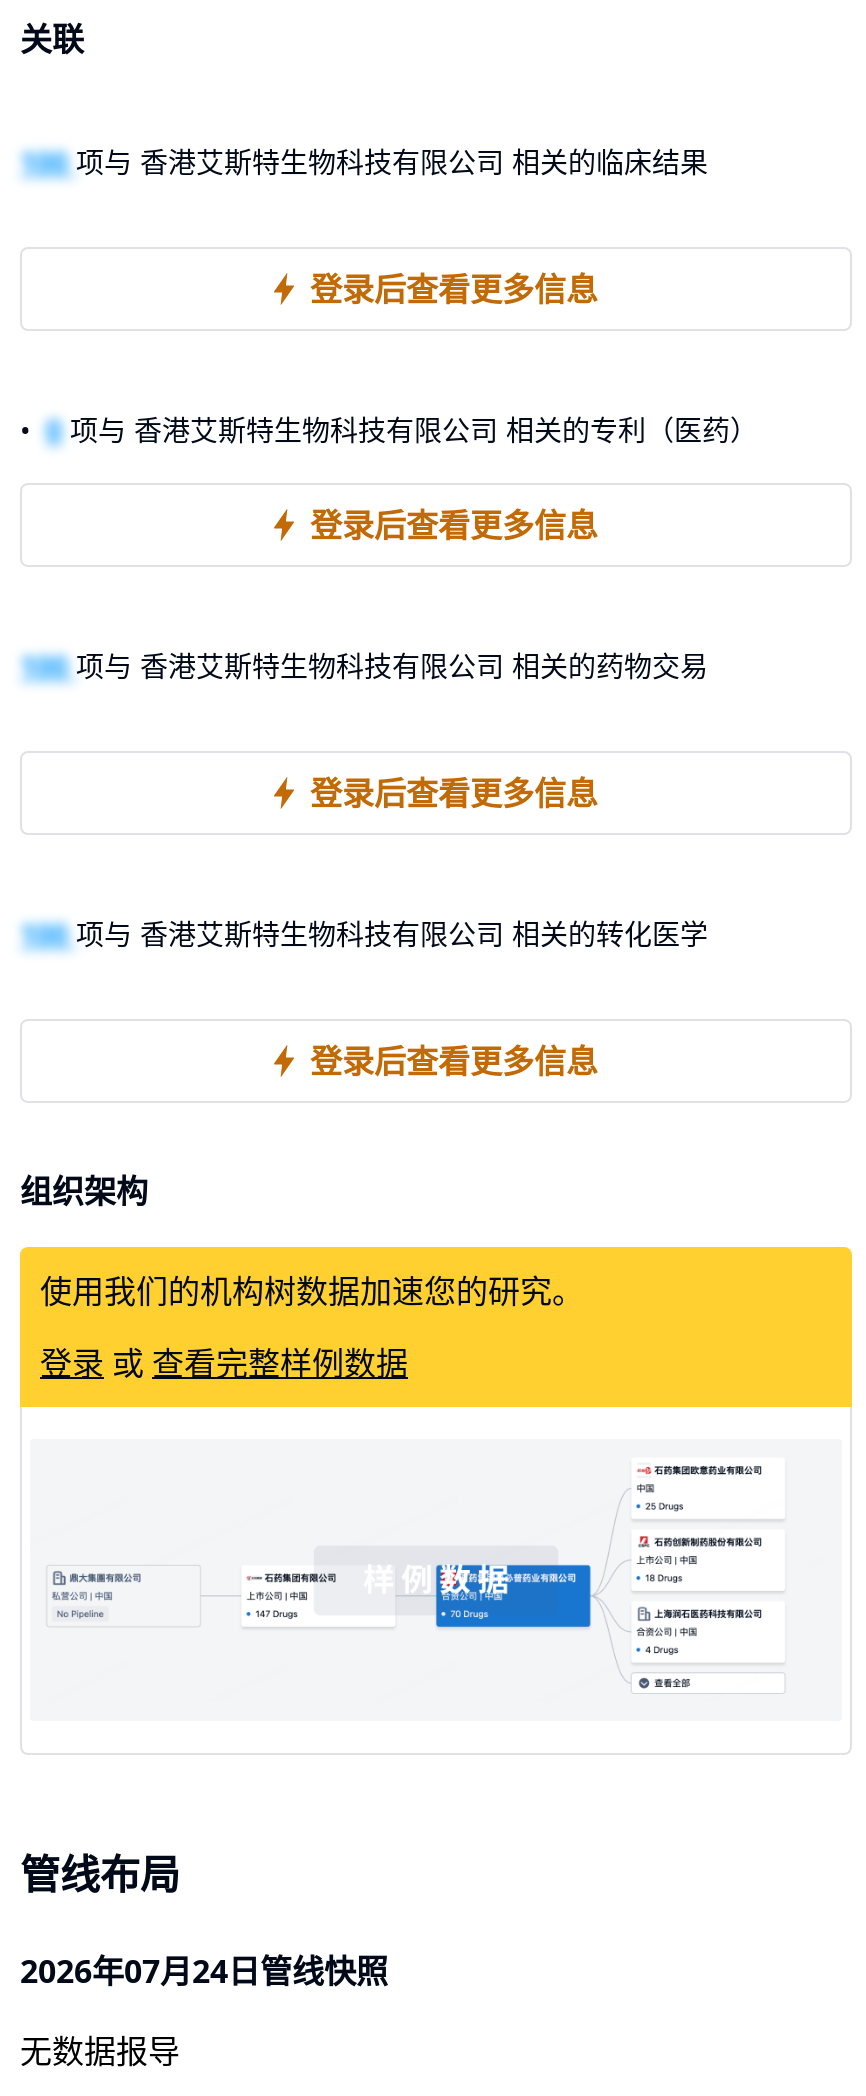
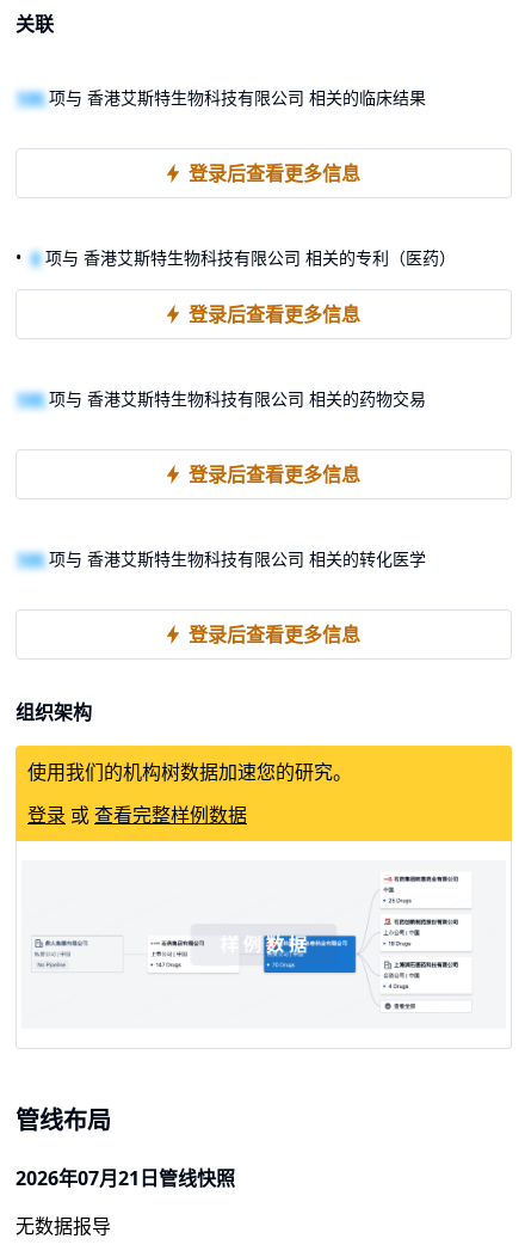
- 2026年07月24日管线快照
+ 2026年07月21日管线快照
